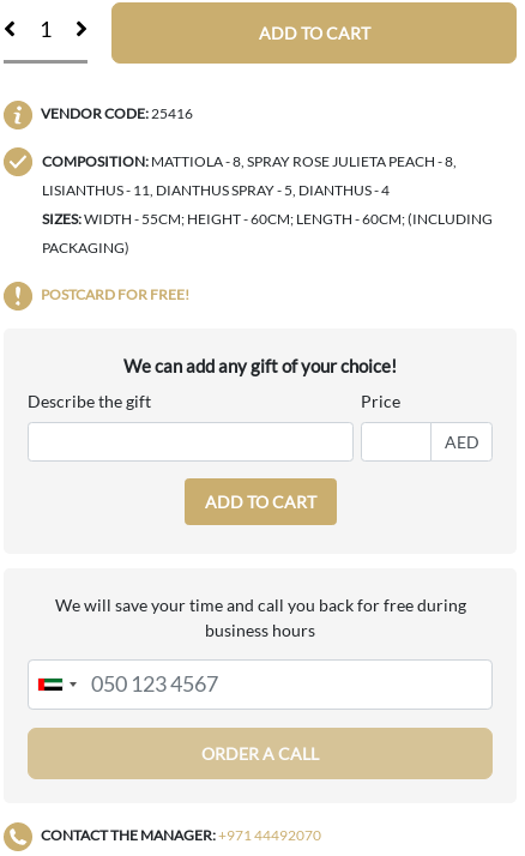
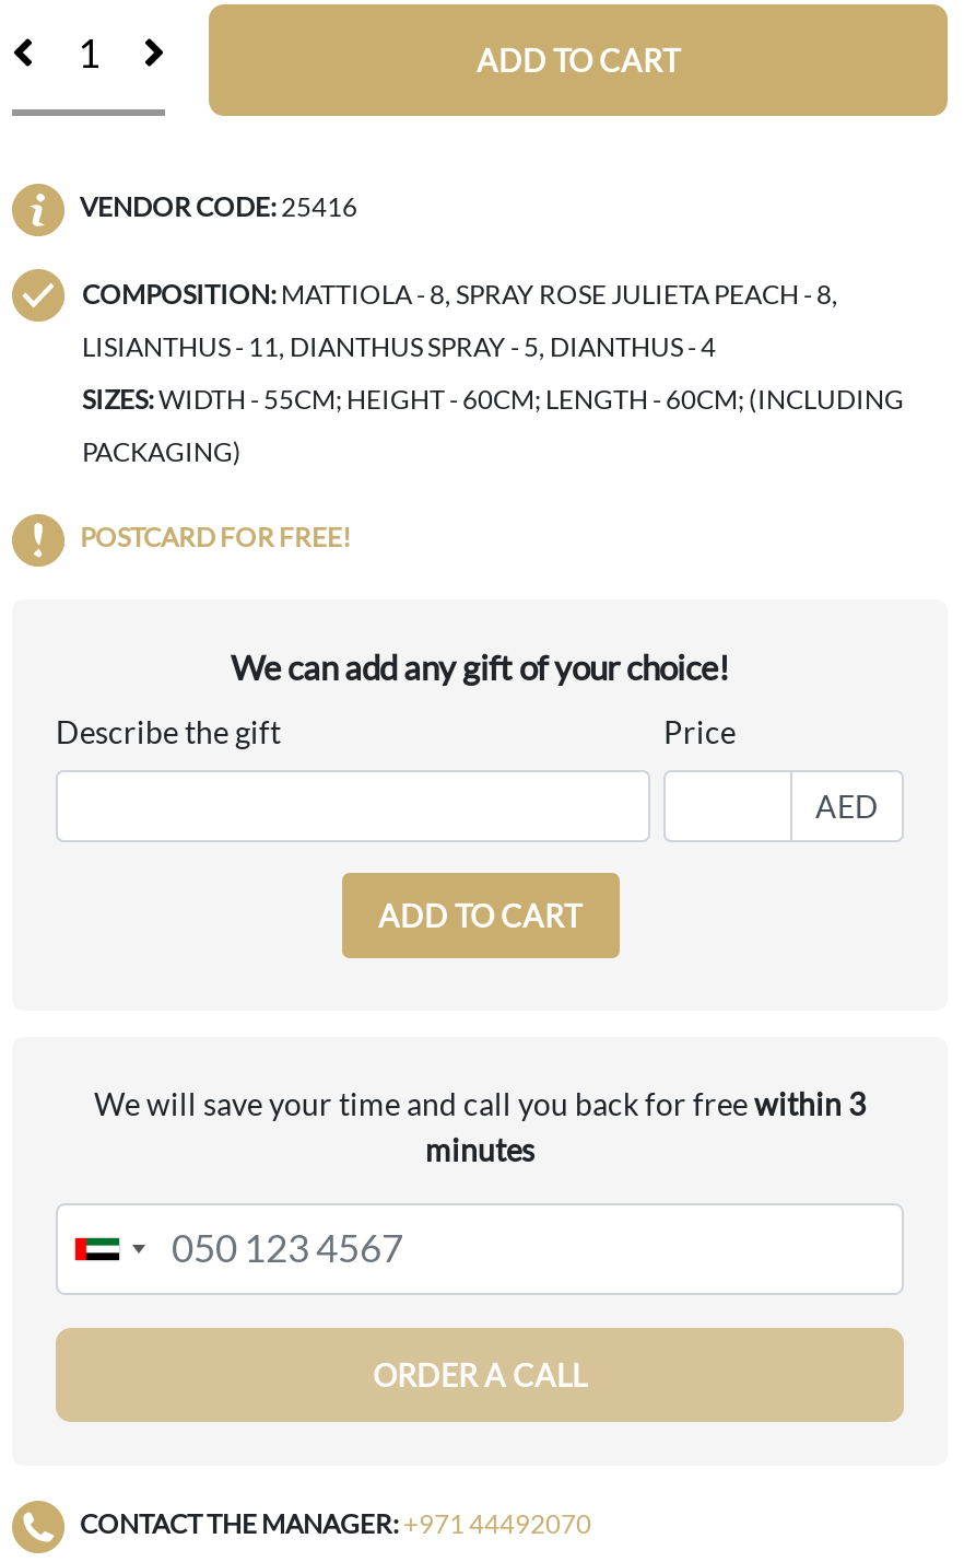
- We will save your time and call you back for free during
- business hours
+ We will save your time and call you back for free within 3
+ minutes
